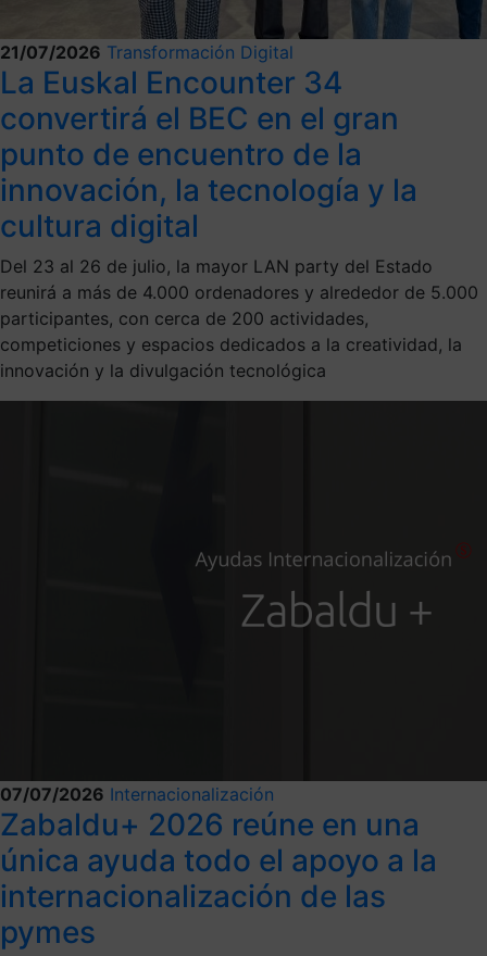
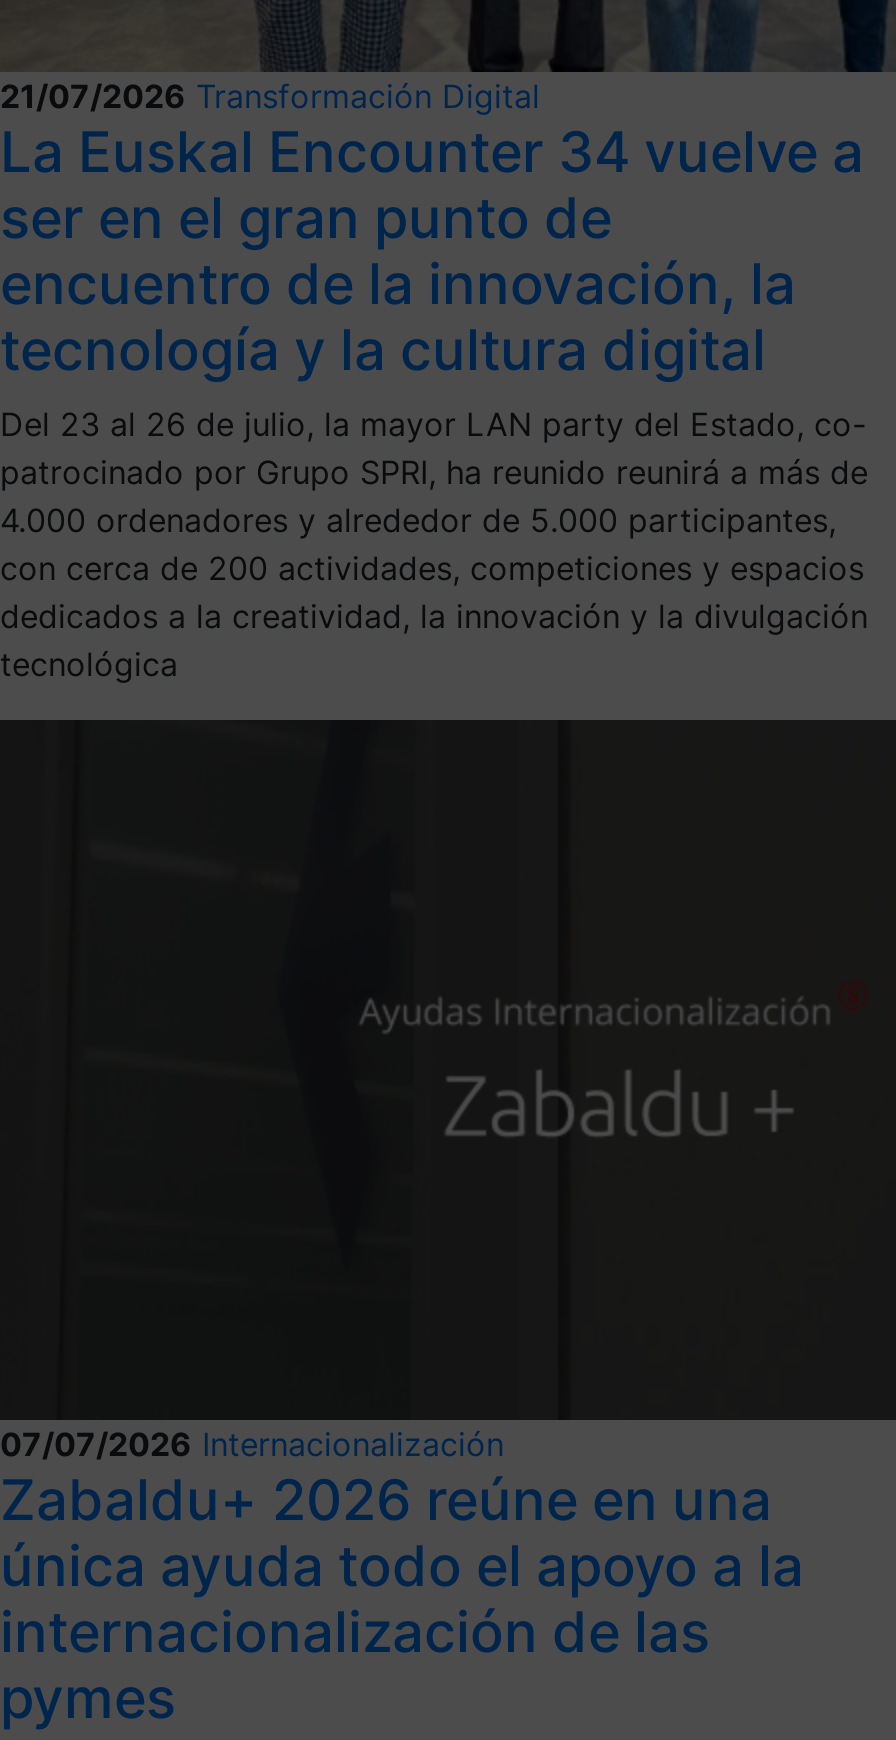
- La Euskal Encounter 34
- convertirá el BEC en el gran
- punto de encuentro de la
- innovación, la tecnología y la
- cultura digital
- Del 23 al 26 de julio, la mayor LAN party del Estado
- reunirá a más de 4.000 ordenadores y alrededor de 5.000
- participantes, con cerca de 200 actividades,
- competiciones y espacios dedicados a la creatividad, la
- innovación y la divulgación tecnológica
+ La Euskal Encounter 34 vuelve a
+ ser en el gran punto de
+ encuentro de la innovación, la
+ tecnología y la cultura digital
+ Del 23 al 26 de julio, la mayor LAN party del Estado, co-
+ patrocinado por Grupo SPRI, ha reunido reunirá a más de
+ 4.000 ordenadores y alrededor de 5.000 participantes,
+ con cerca de 200 actividades, competiciones y espacios
+ dedicados a la creatividad, la innovación y la divulgación
+ tecnológica
